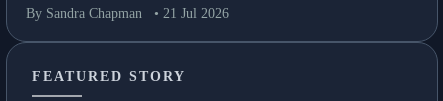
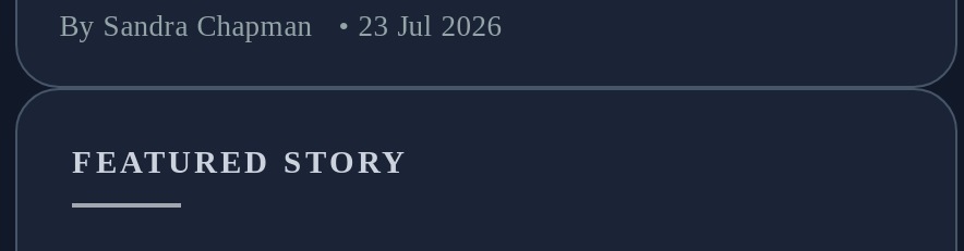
- By Sandra Chapman • 21 Jul 2026
+ By Sandra Chapman • 23 Jul 2026
